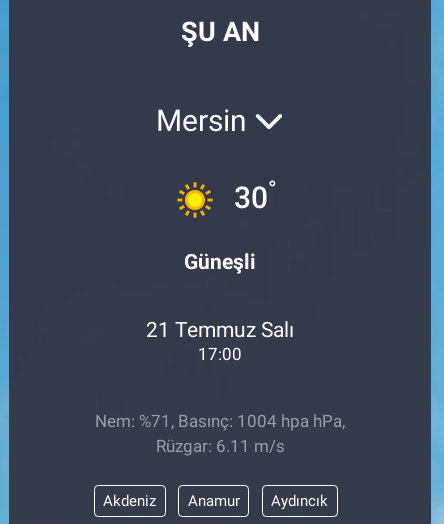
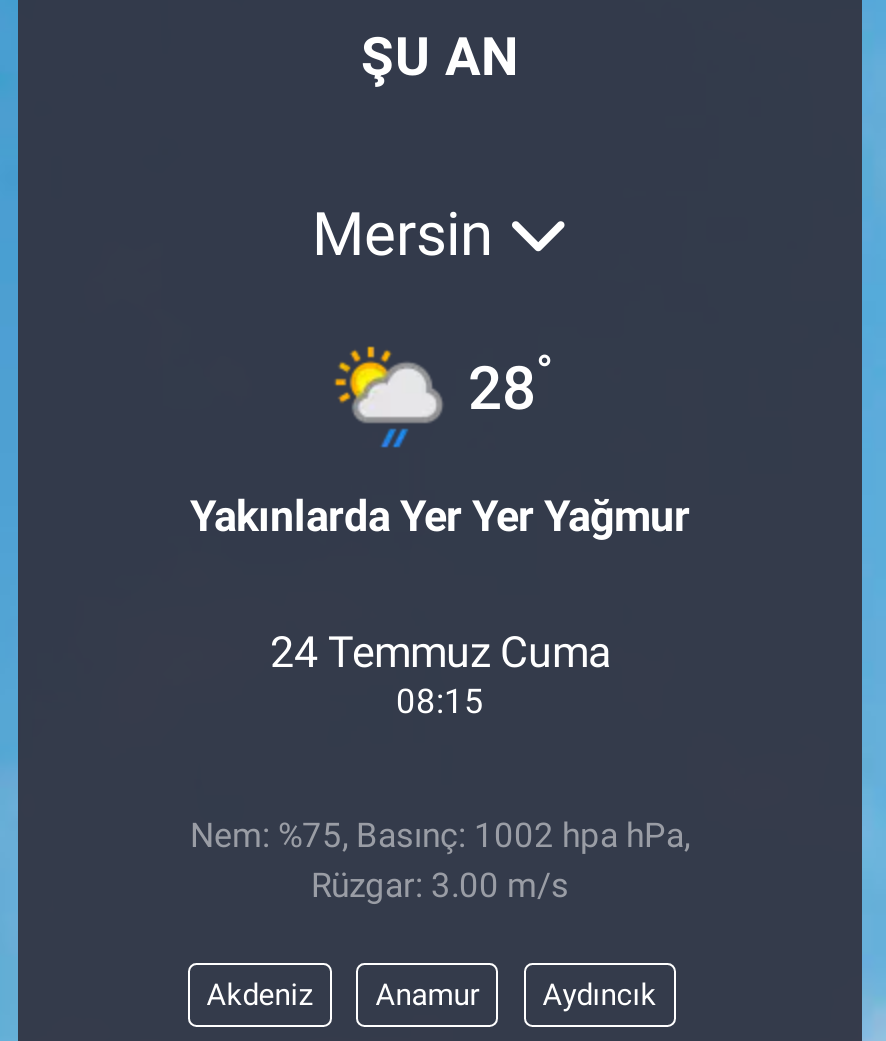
- [image]
- 30°
+ [image]
+ 28°

- Güneşli
+ Yakınlarda Yer Yer Yağmur

- 21 Temmuz Salı
- 17:00
+ 24 Temmuz Cuma
+ 08:15

- Nem: %71, Basınç: 1004 hpa hPa,
- Rüzgar: 6.11 m/s
+ Nem: %75, Basınç: 1002 hpa hPa,
+ Rüzgar: 3.00 m/s
